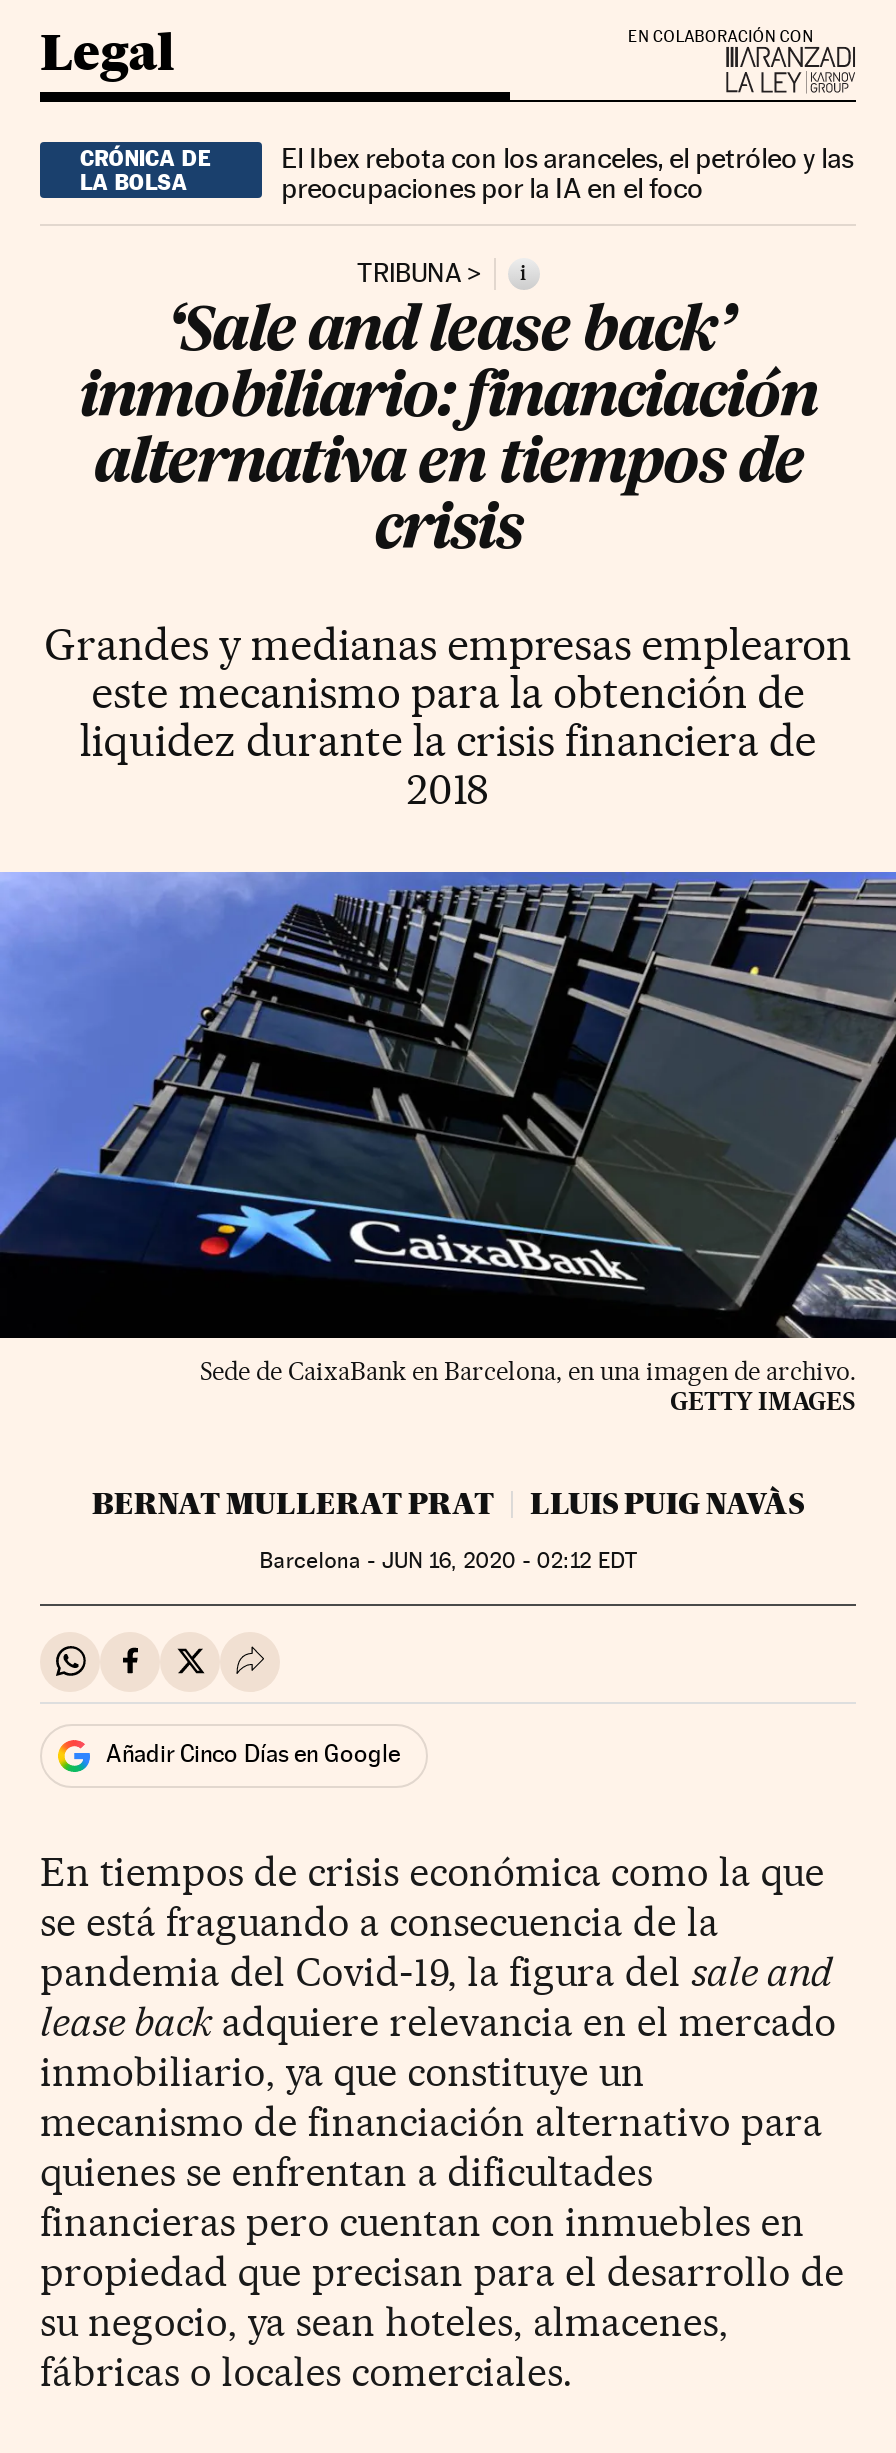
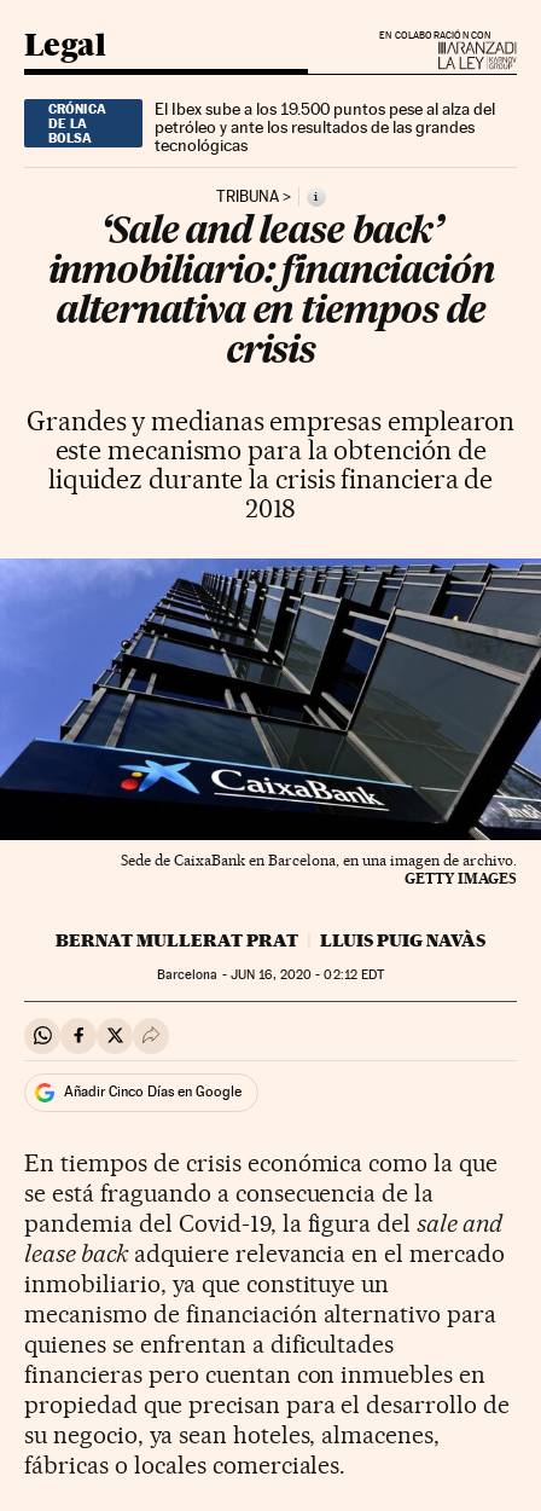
- El Ibex rebota con los aranceles, el petróleo y las
- preocupaciones por la IA en el foco
+ El Ibex sube a los 19.500 puntos pese al alza del
+ petróleo y ante los resultados de las grandes
+ tecnológicas
